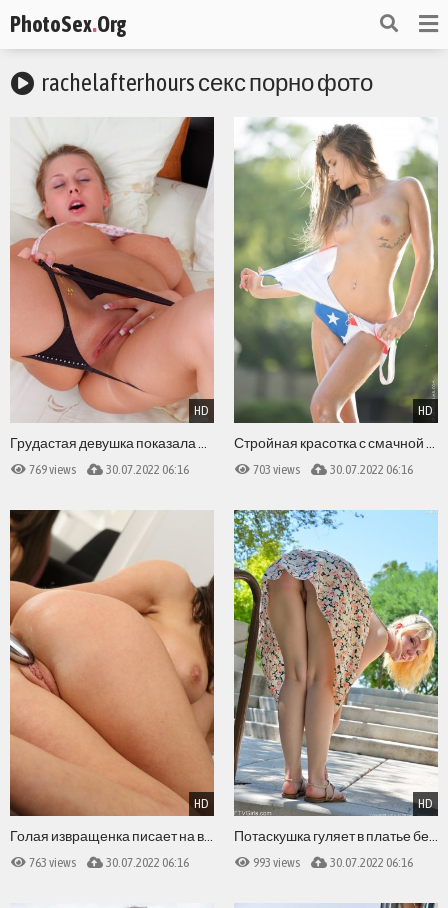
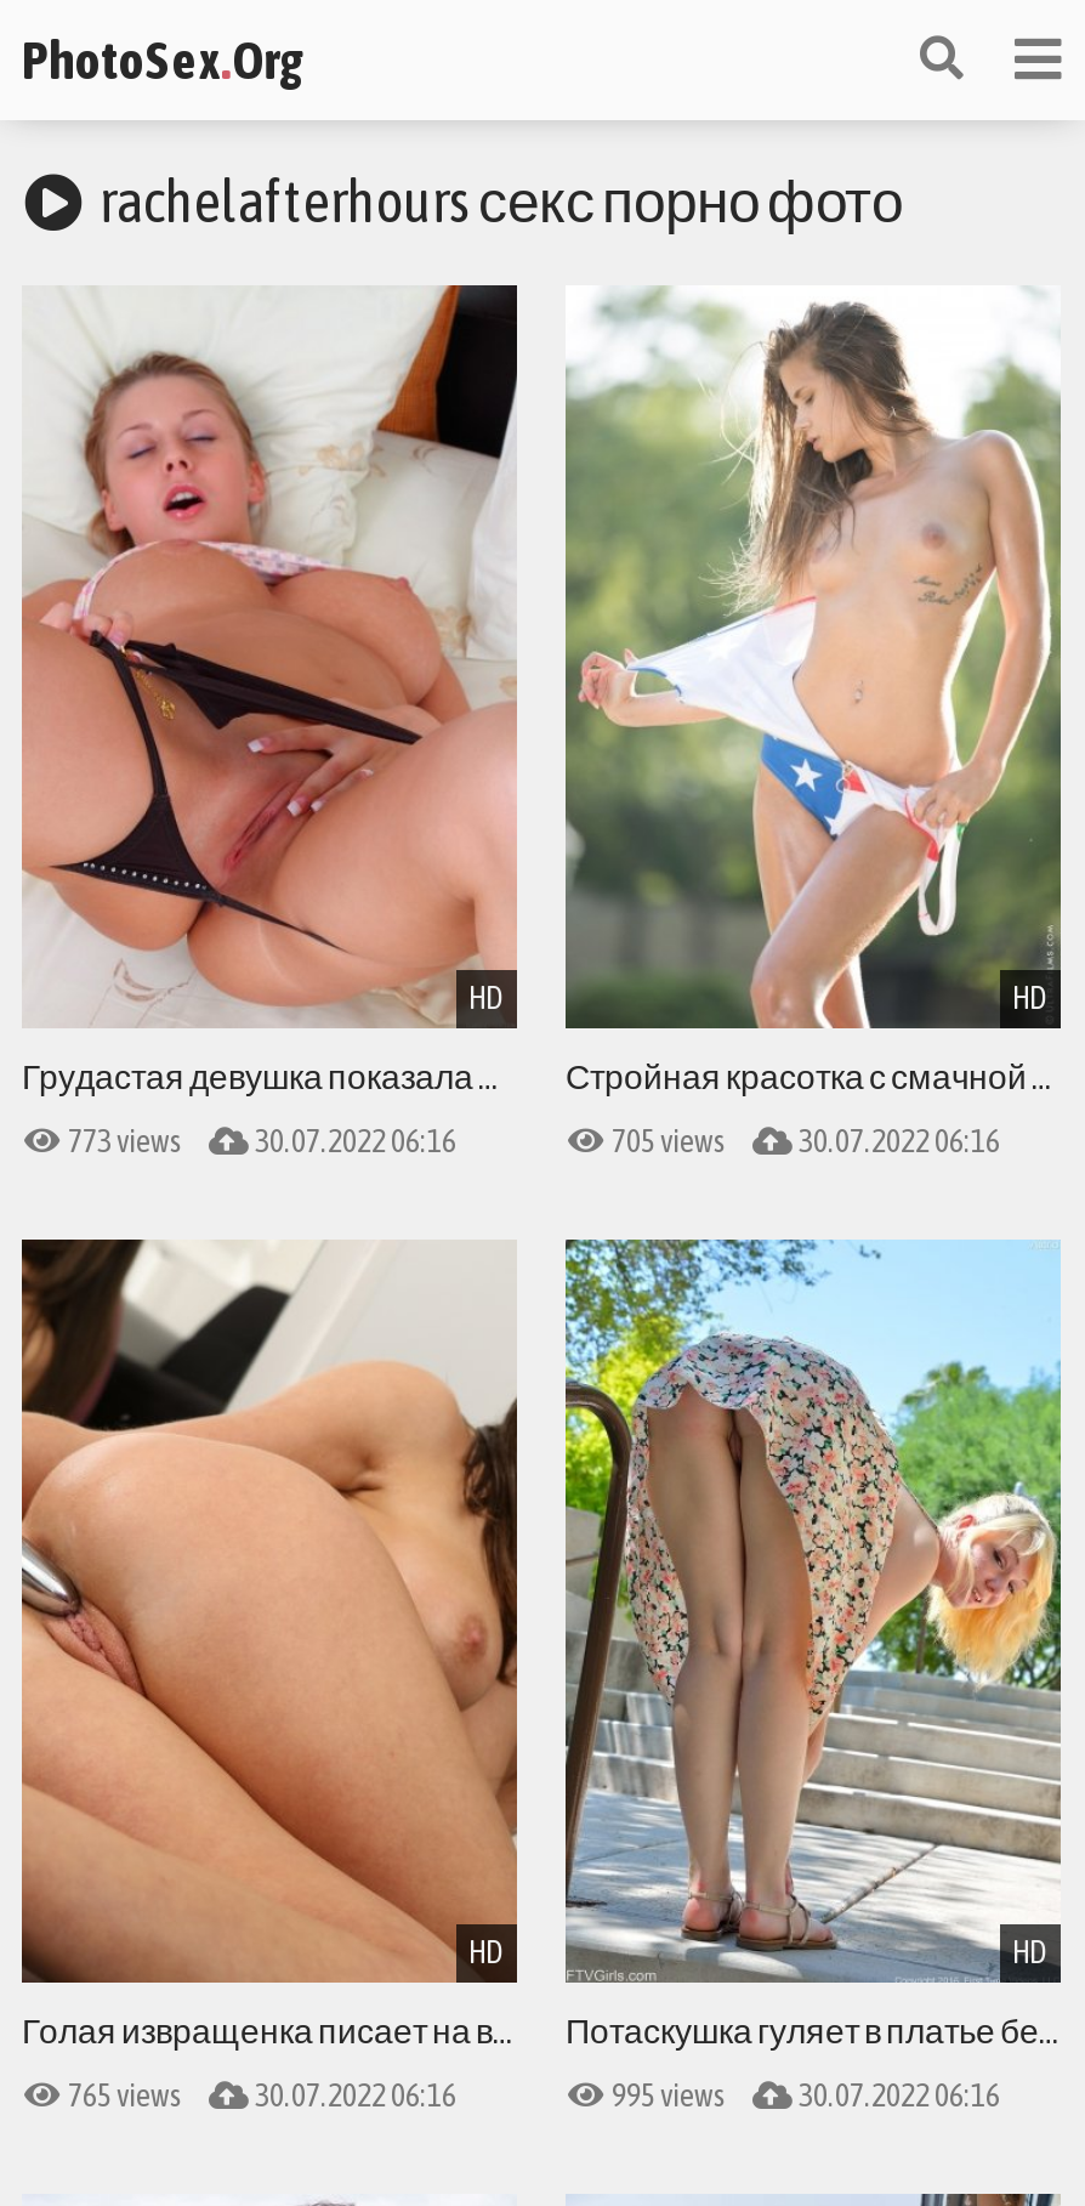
- 769 views 30.07.2022 06:16
+ 773 views 30.07.2022 06:16

- 703 views 30.07.2022 06:16
+ 705 views 30.07.2022 06:16

- 763 views 30.07.2022 06:16
+ 765 views 30.07.2022 06:16

- 993 views 30.07.2022 06:16
+ 995 views 30.07.2022 06:16
